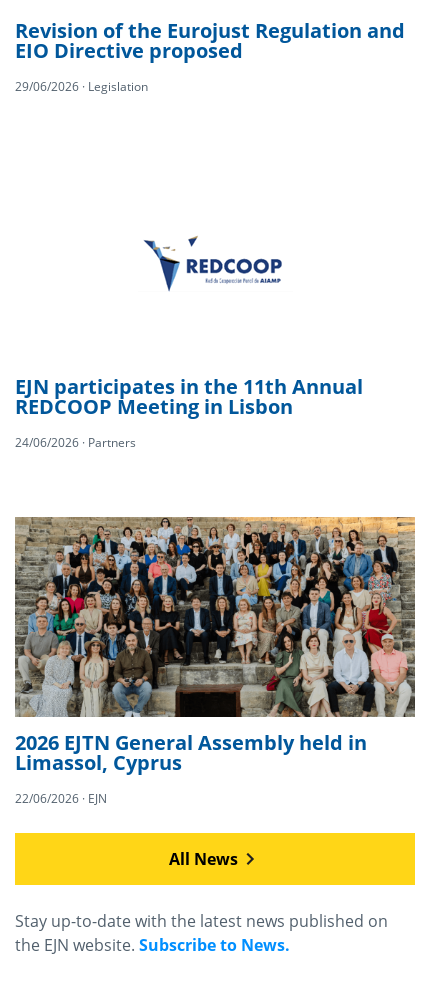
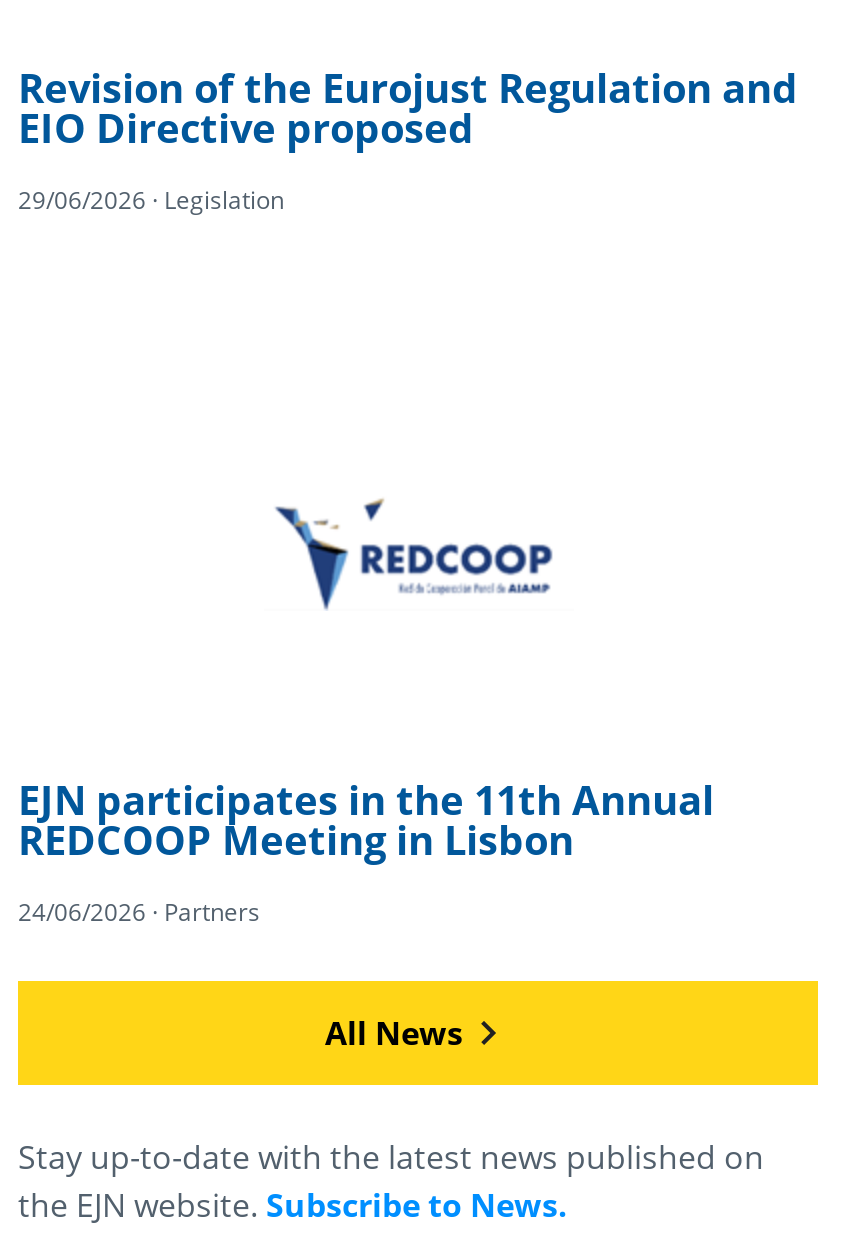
- [image]
- 2026 EJTN General Assembly held in
- Limassol, Cyprus
- 22/06/2026 · EJN
